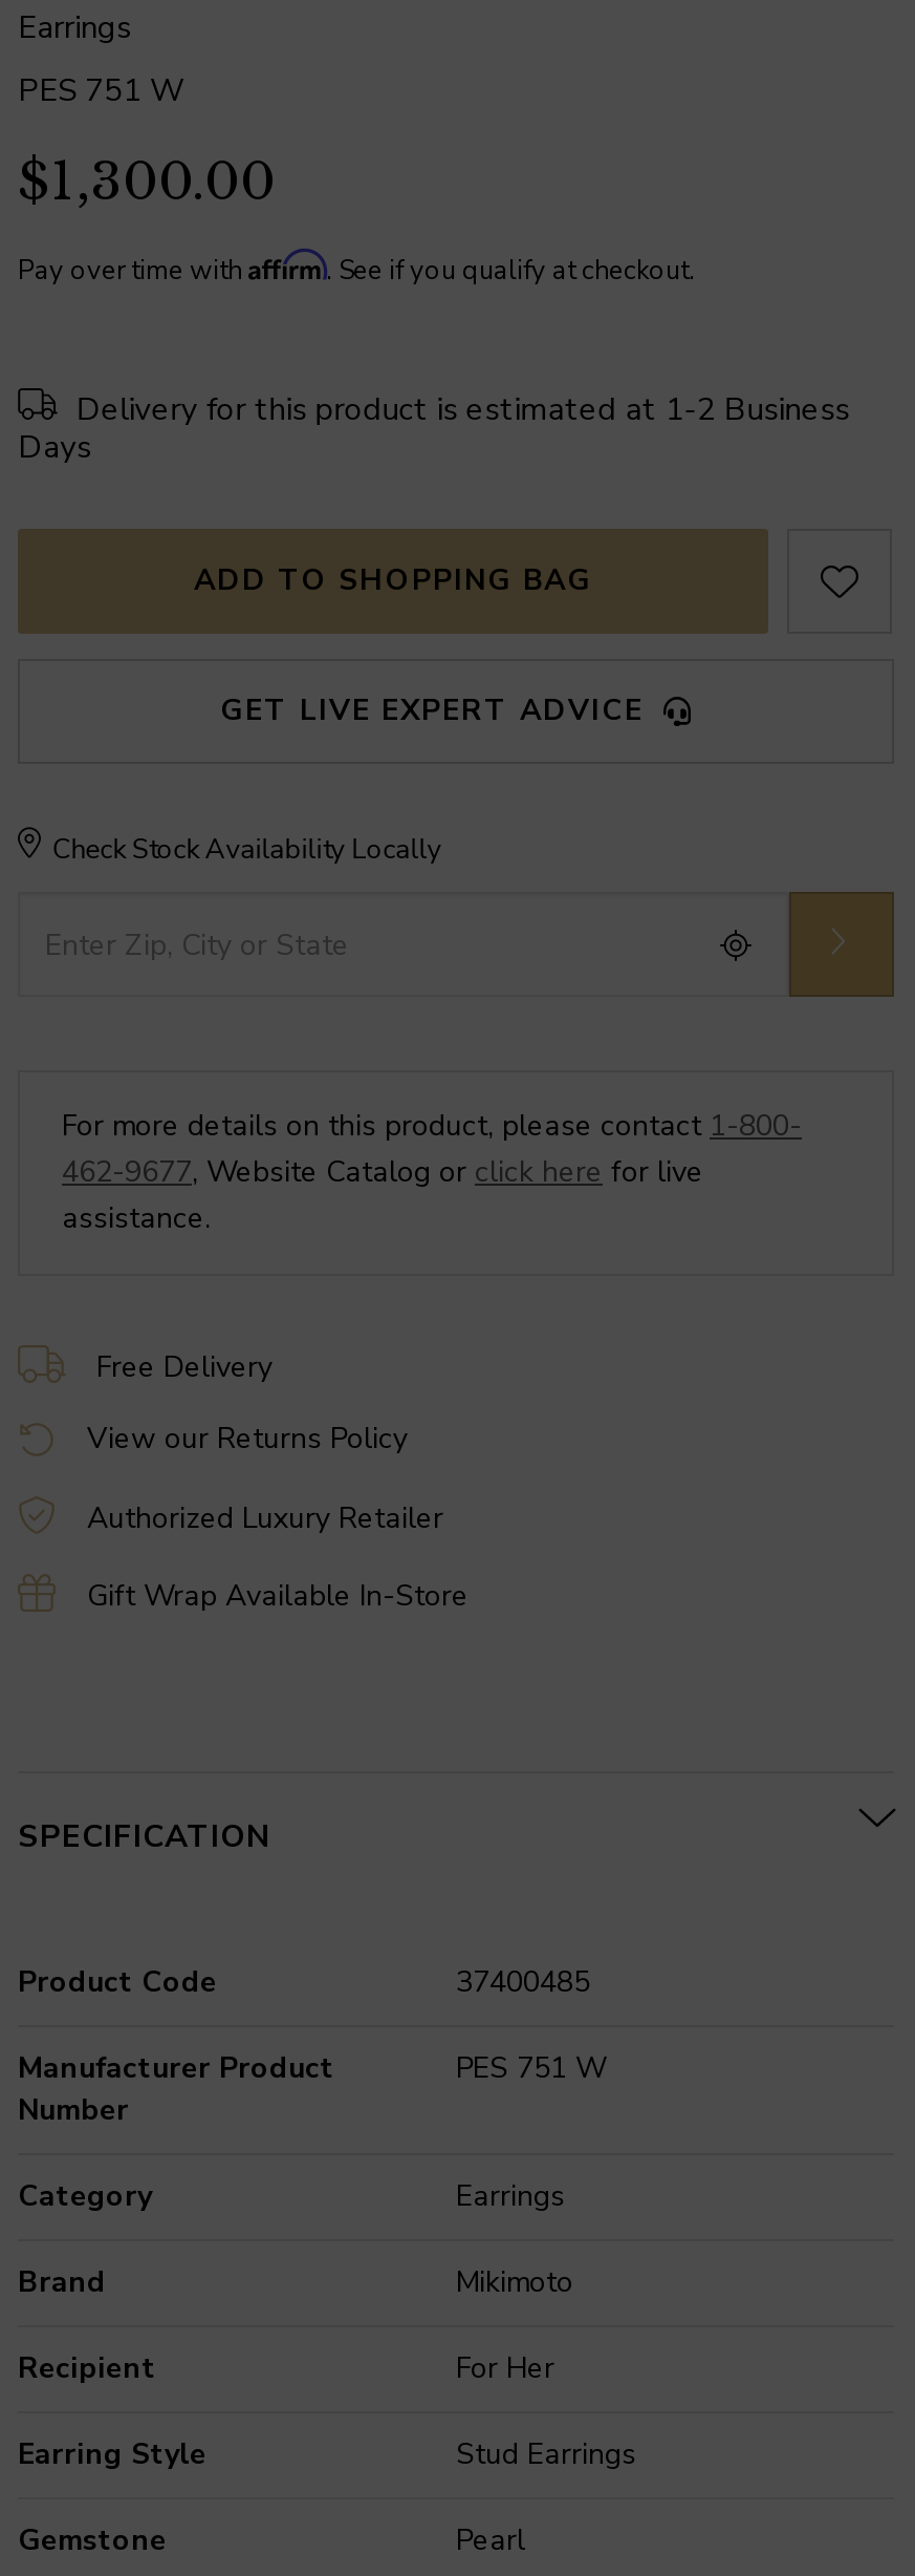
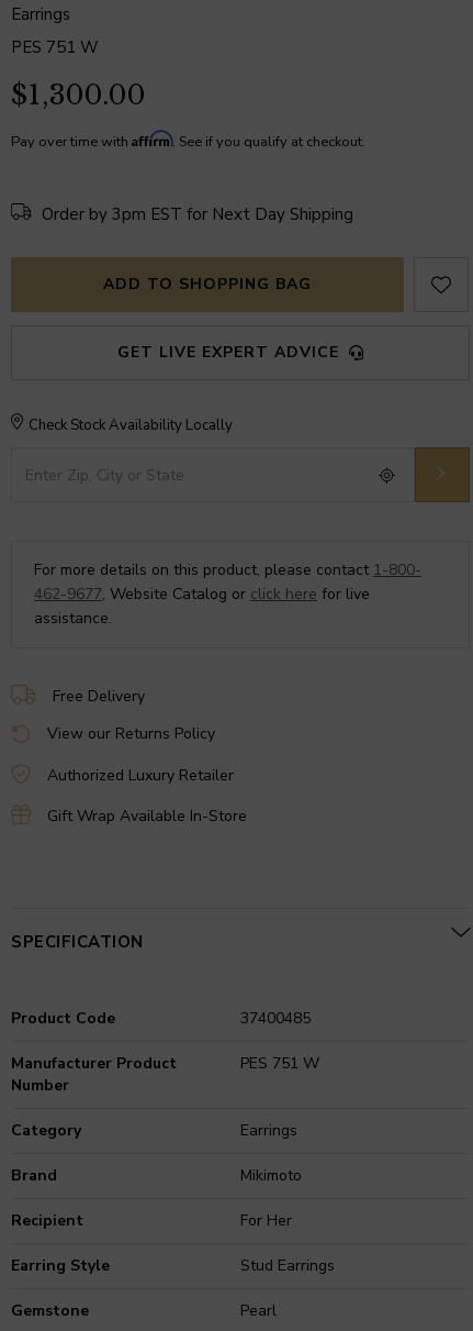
- Delivery for this product is estimated at 1-2 Business
- Days
+ Order by 3pm EST for Next Day Shipping
